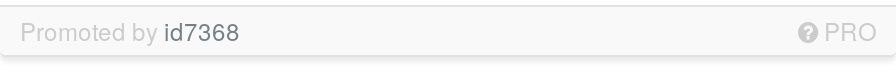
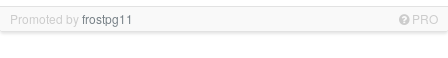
- Promoted by id7368
+ Promoted by frostpg11
